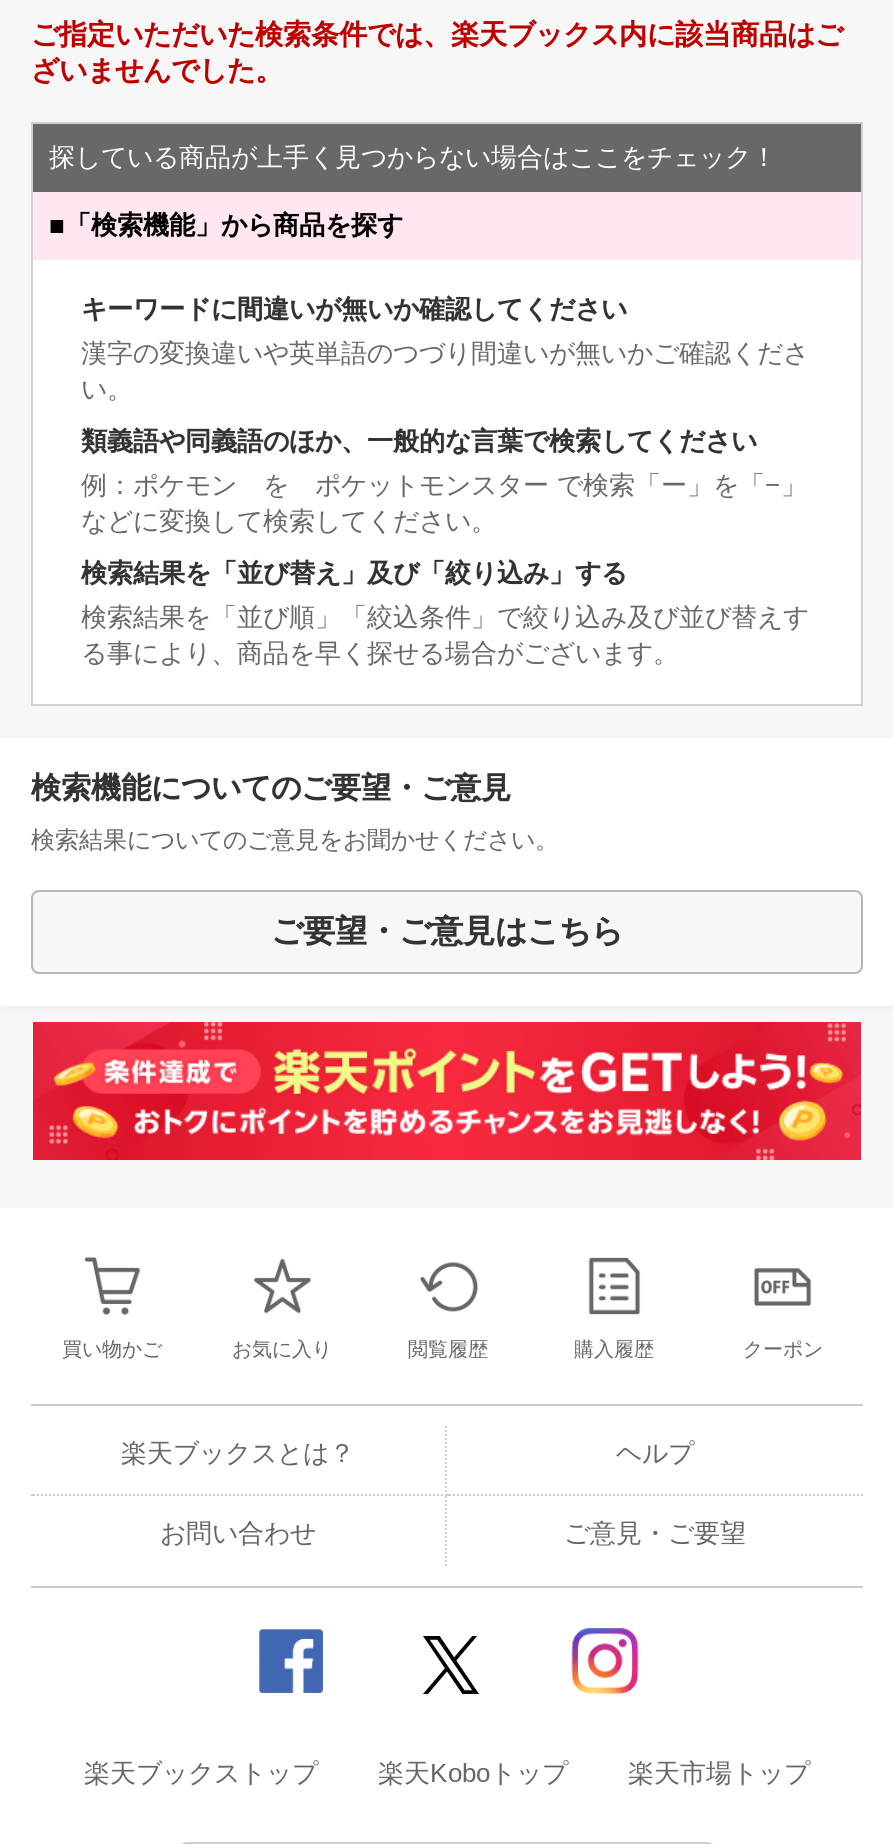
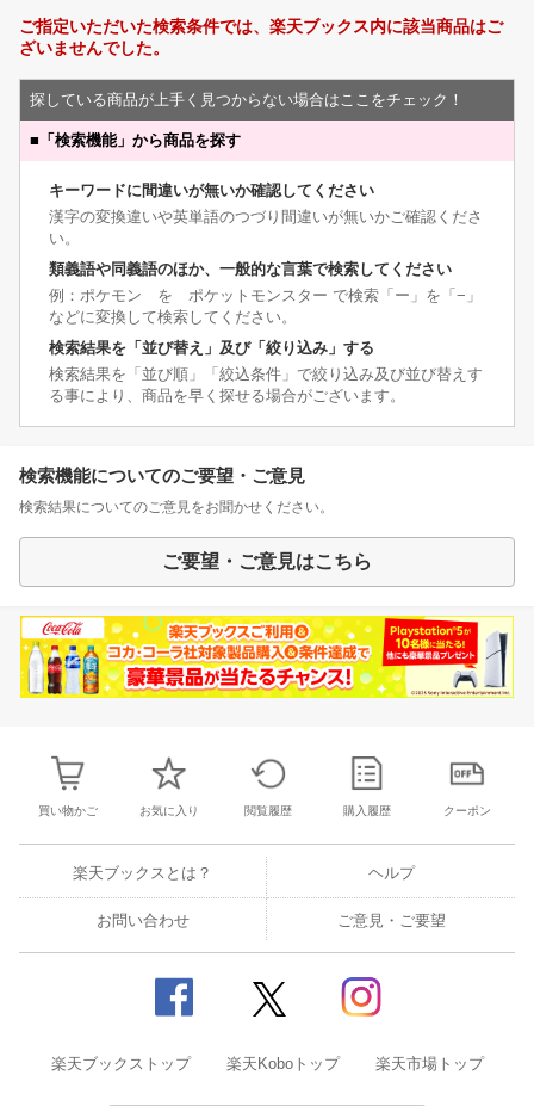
- [image]
+ [image]
